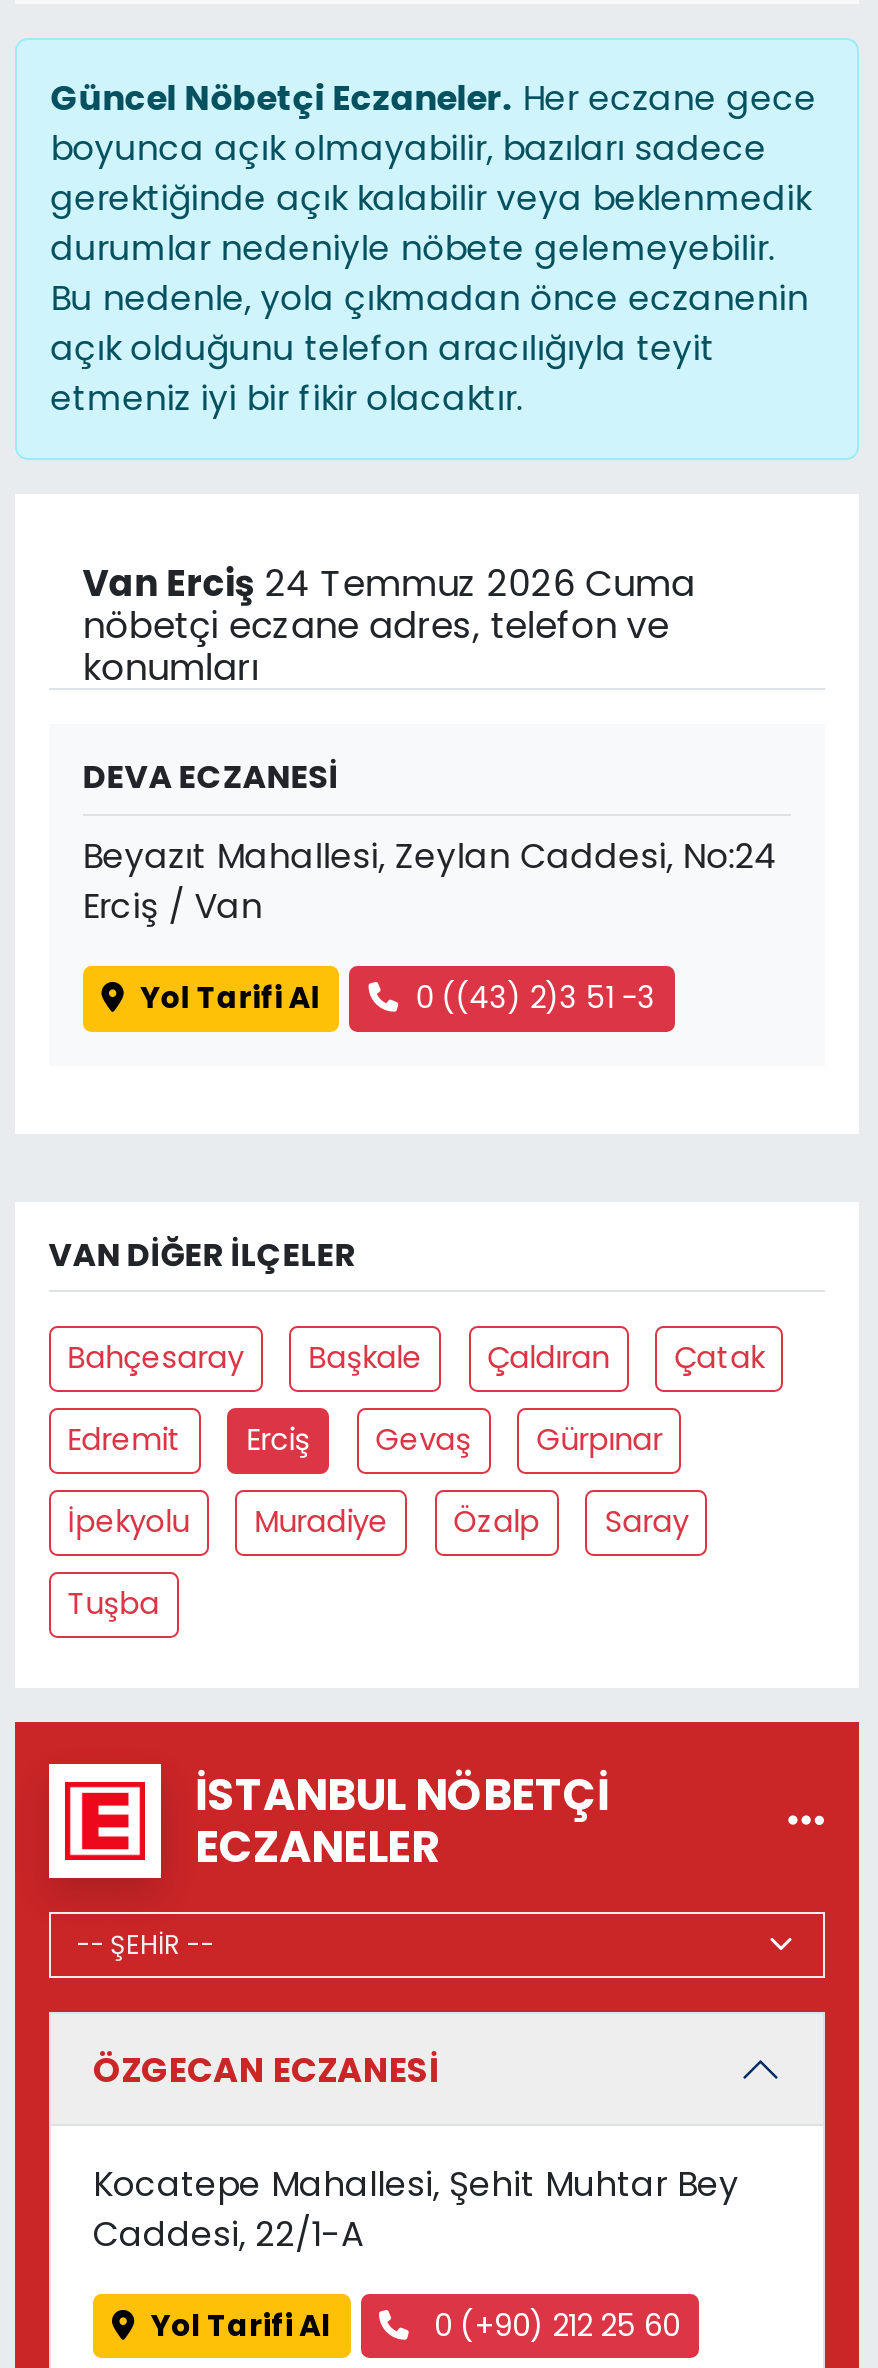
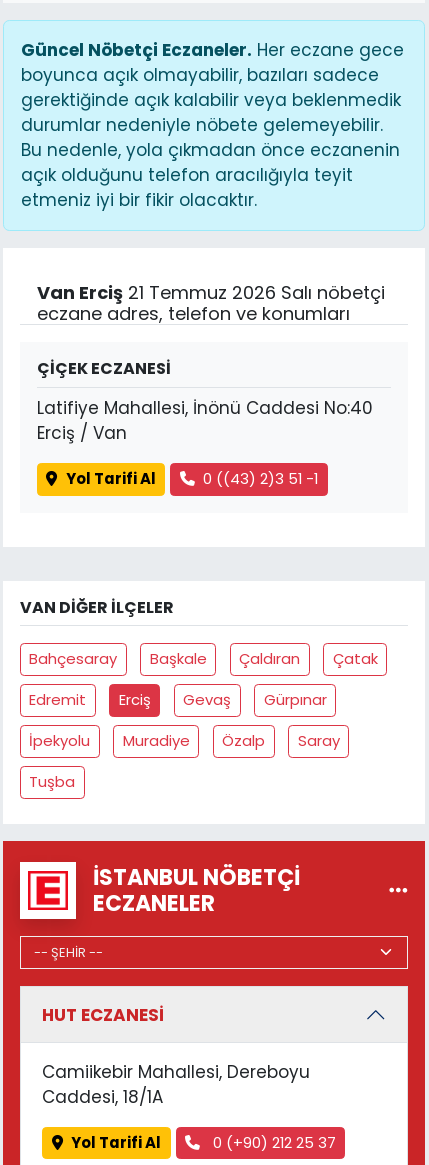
- Van Erciş 24 Temmuz 2026 Cuma
- nöbetçi eczane adres, telefon ve
- konumları
+ Van Erciş 21 Temmuz 2026 Salı nöbetçi
+ eczane adres, telefon ve konumları

- DEVA ECZANESİ
+ ÇİÇEK ECZANESİ

- Beyazıt Mahallesi, Zeylan Caddesi, No:24
+ Latifiye Mahallesi, İnönü Caddesi No:40

- 0 ((43) 2)3 51 -3
+ 0 ((43) 2)3 51 -1

- ÖZGECAN ECZANESİ
+ HUT ECZANESİ

- Kocatepe Mahallesi, Şehit Muhtar Bey
- Caddesi, 22/1-A
+ Camiikebir Mahallesi, Dereboyu
+ Caddesi, 18/1A

- 0 (+90) 212 25 60
+ 0 (+90) 212 25 37
